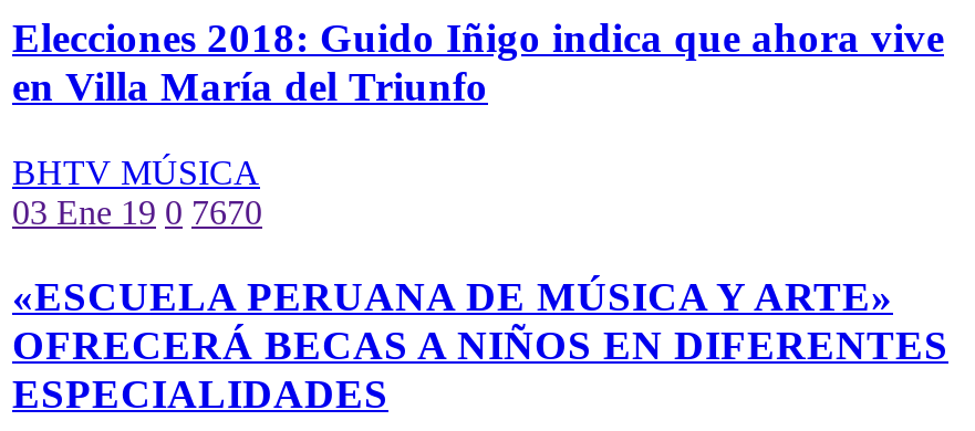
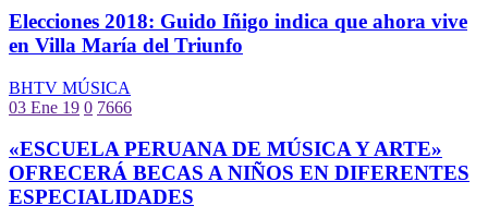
- 03 Ene 19 0 7670
+ 03 Ene 19 0 7666
